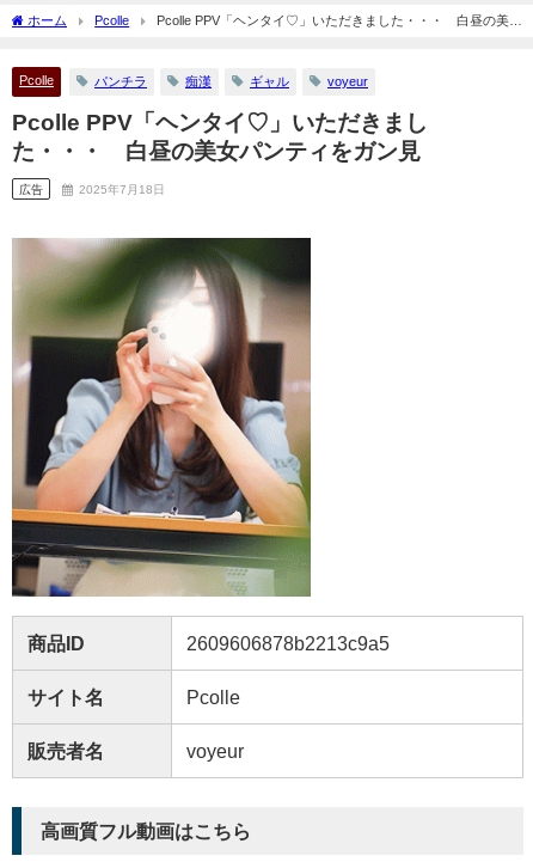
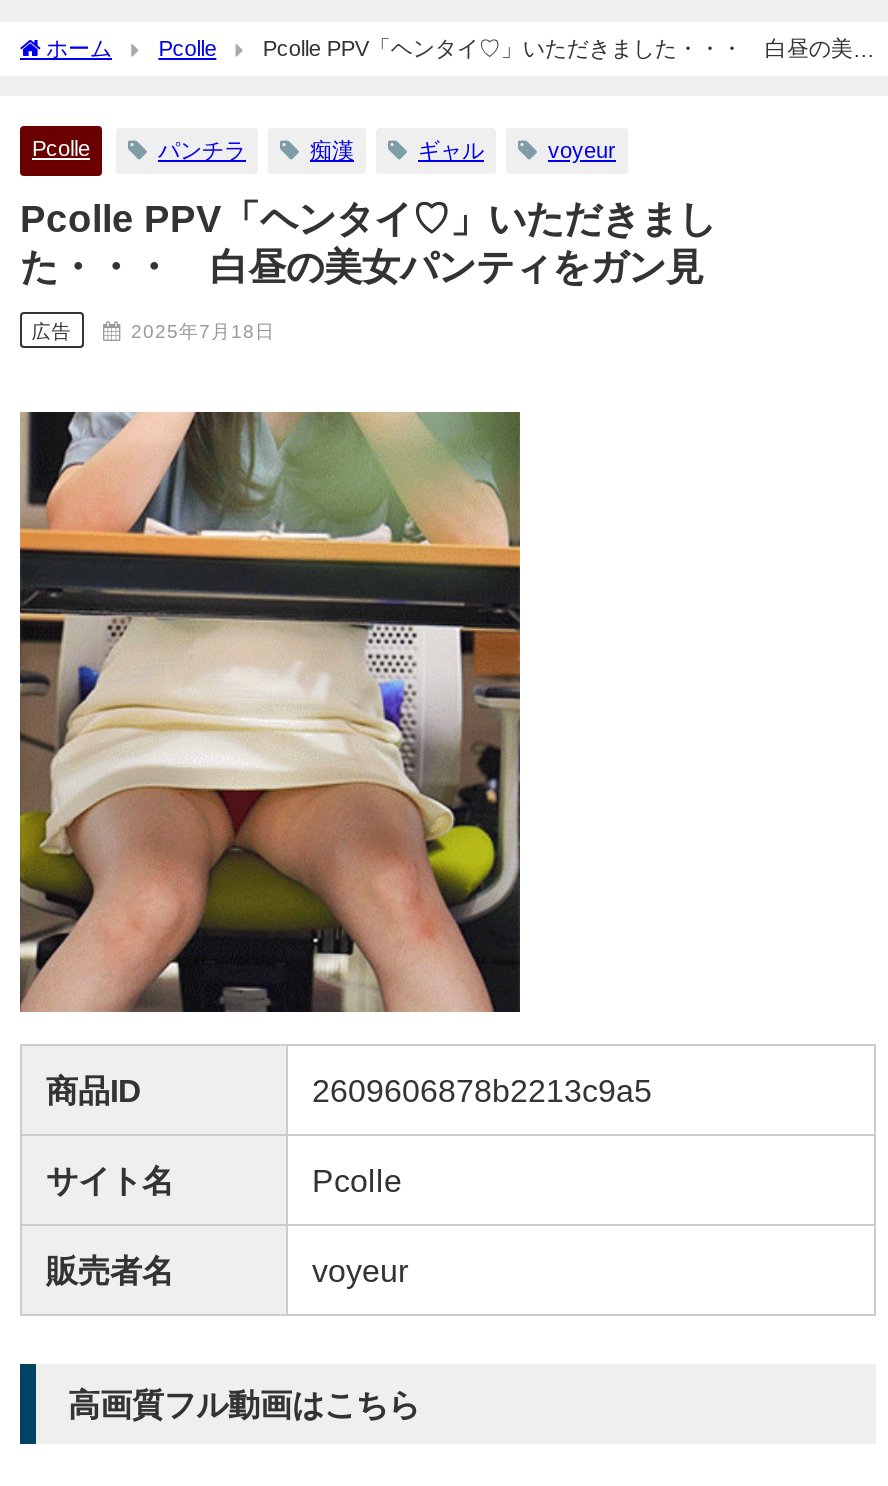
- [image]
+ [image]
